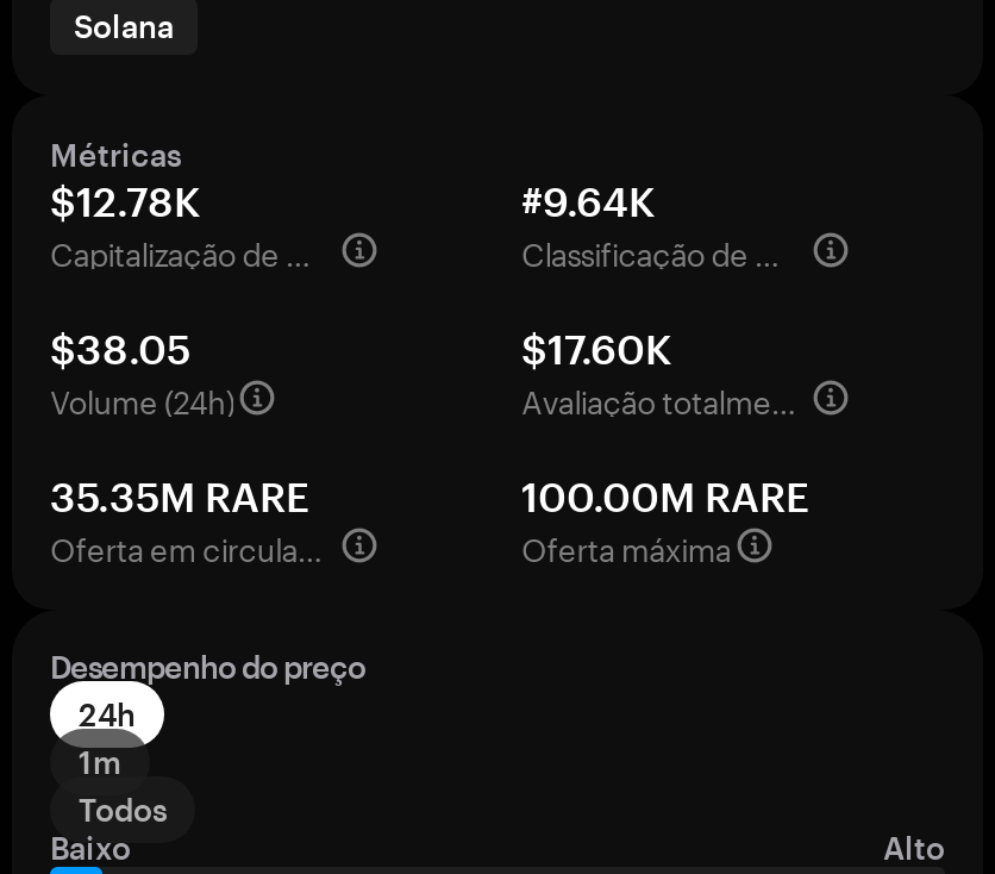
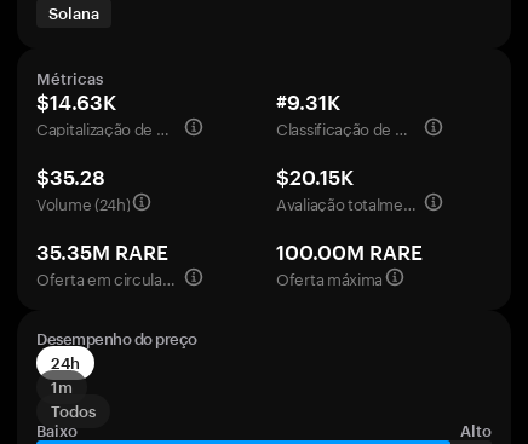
- $12.78K
+ $14.63K

- #9.64K
+ #9.31K

- $38.05
+ $35.28

- $17.60K
+ $20.15K
